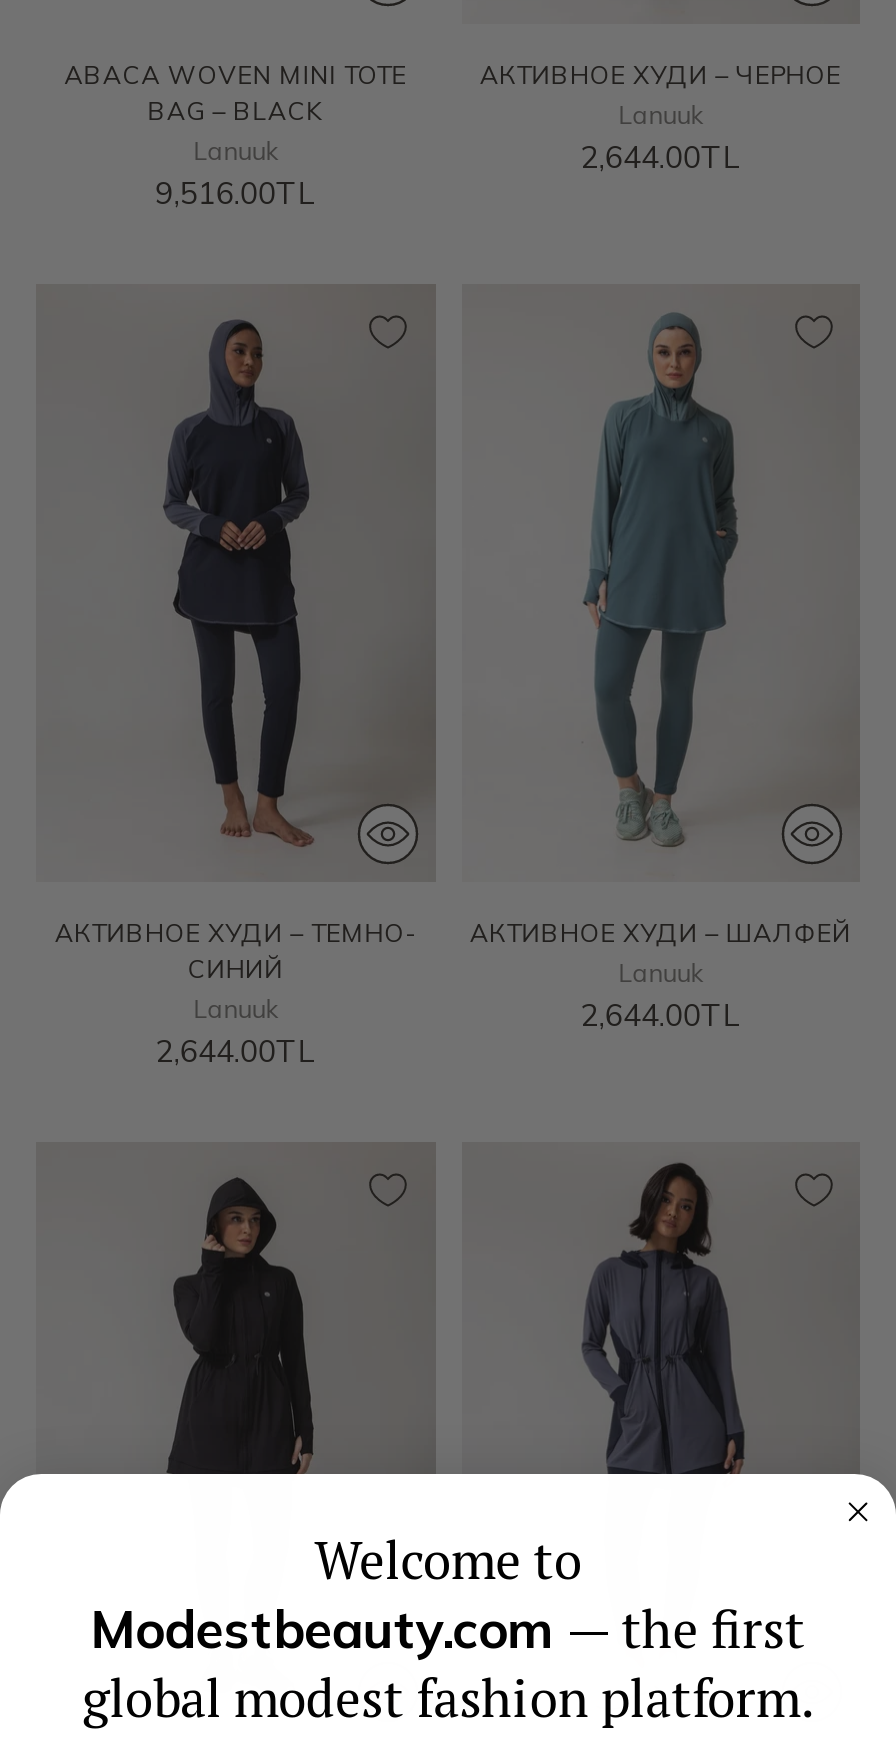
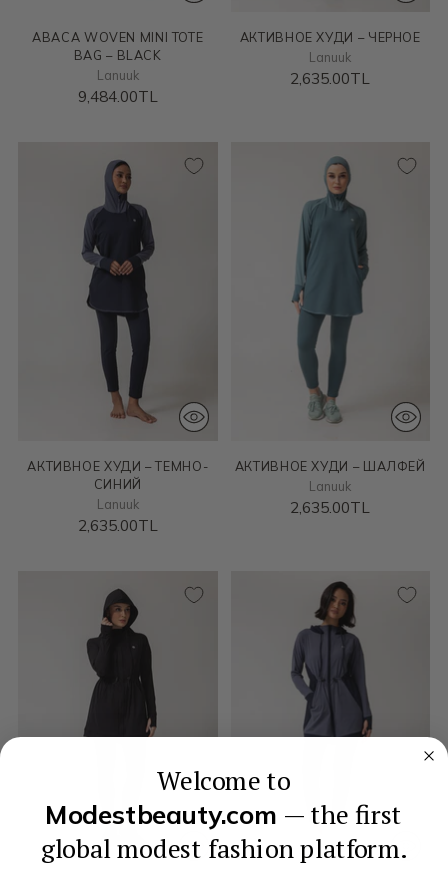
- 2,644.00TL
+ 2,635.00TL

- 9,516.00TL
+ 9,484.00TL

- 2,644.00TL
+ 2,635.00TL

- 2,644.00TL
+ 2,635.00TL
